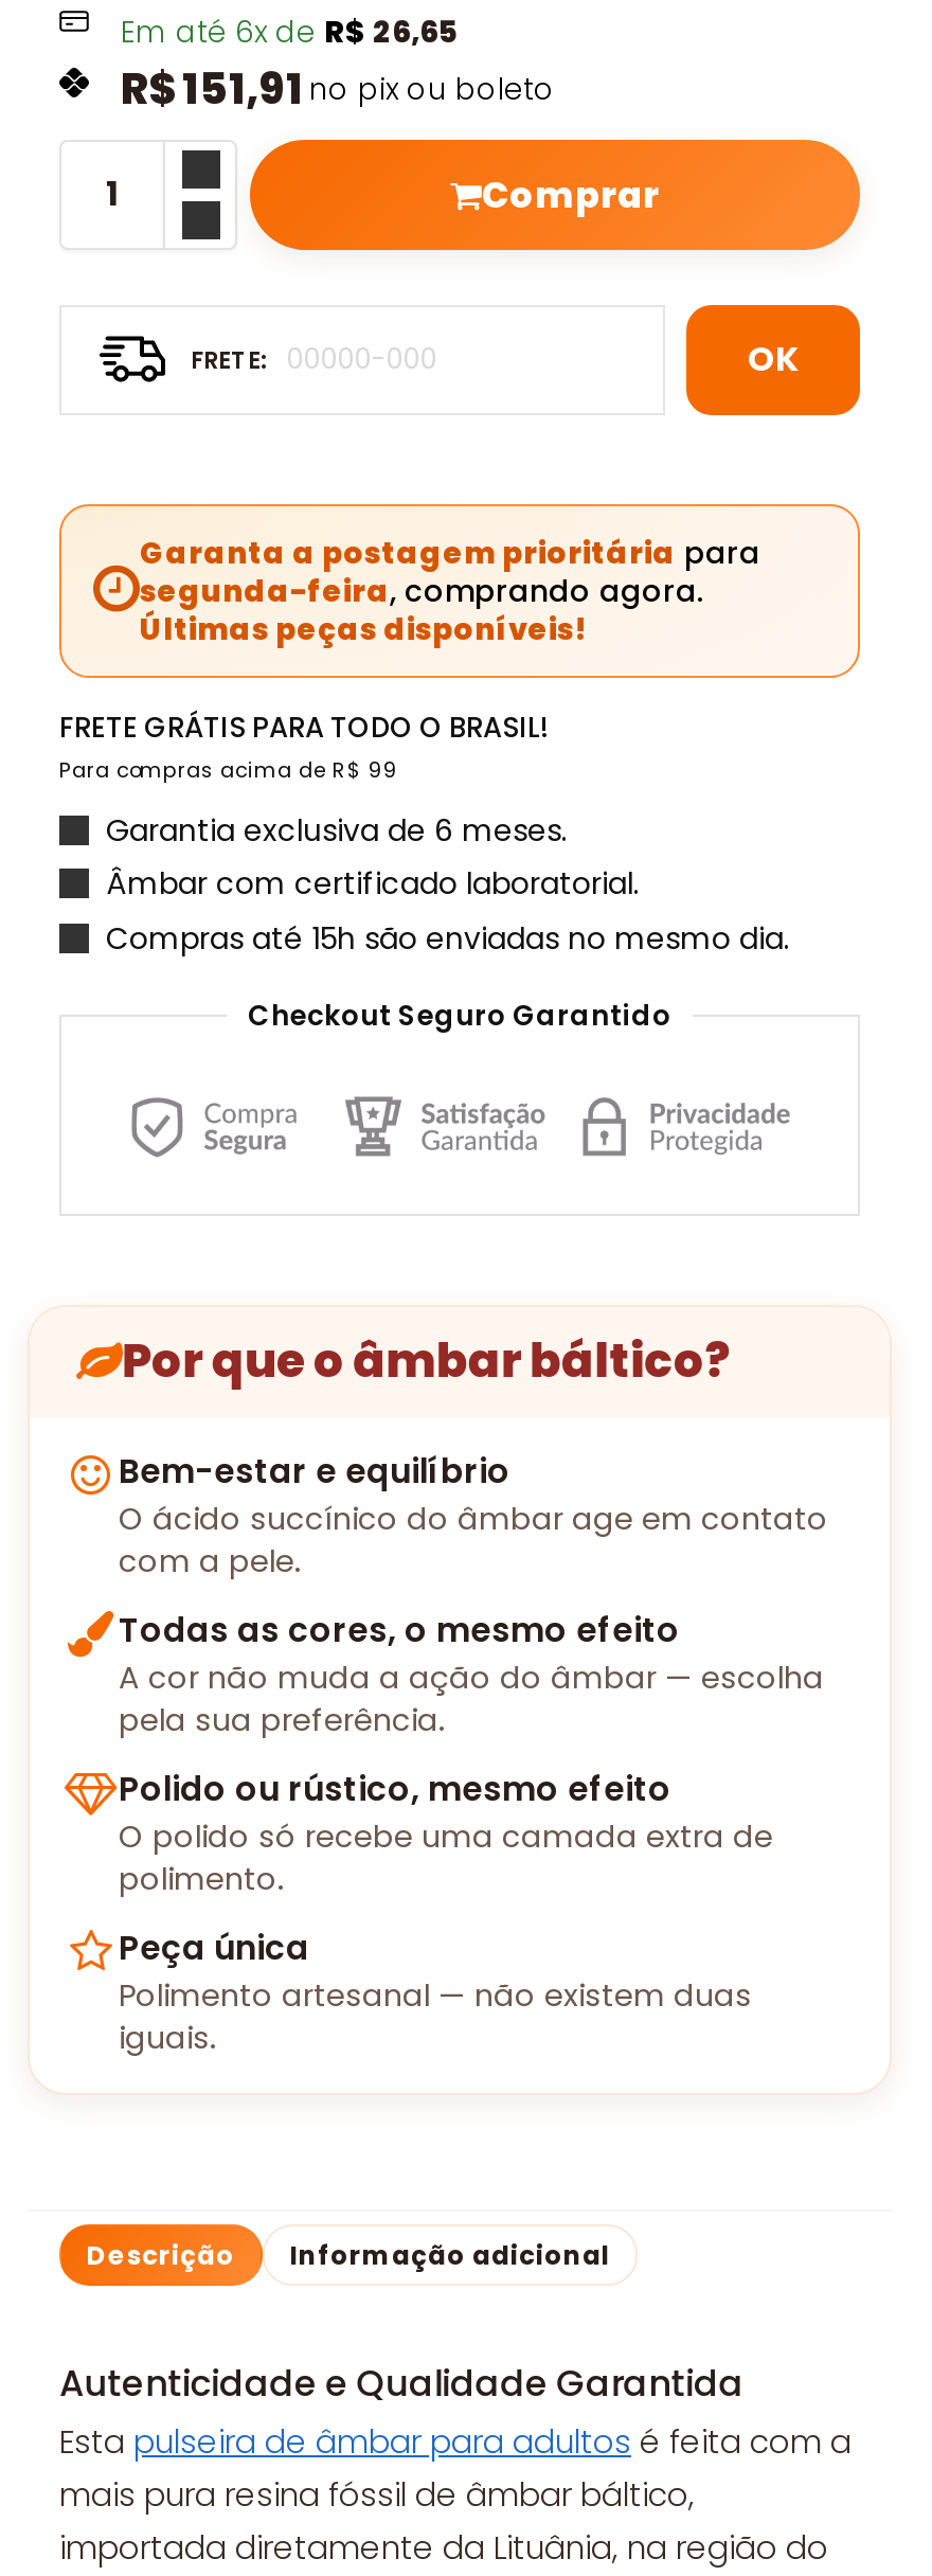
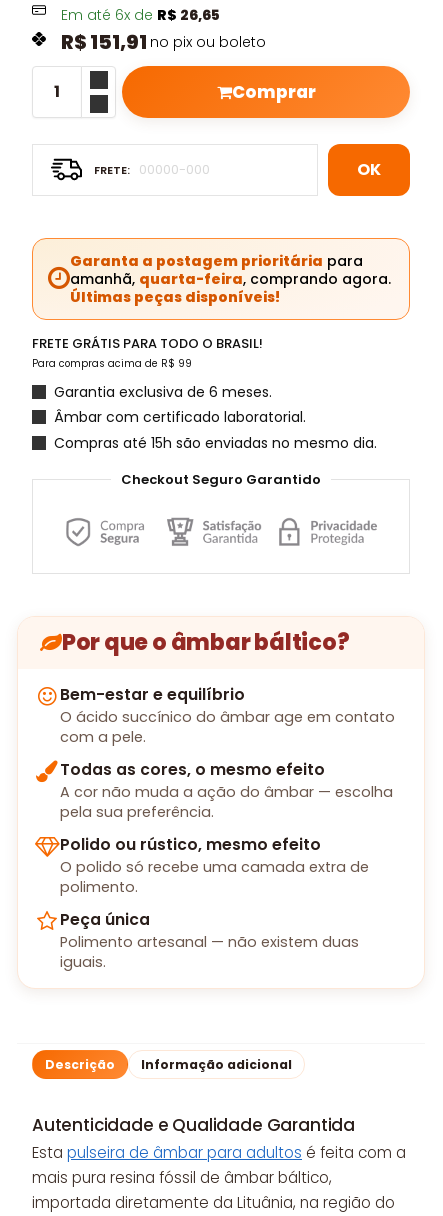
- segunda-feira, comprando agora.
+ amanhã, quarta-feira, comprando agora.
